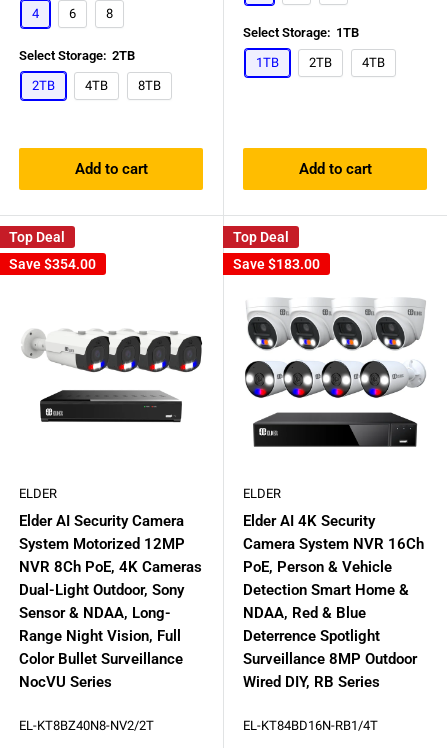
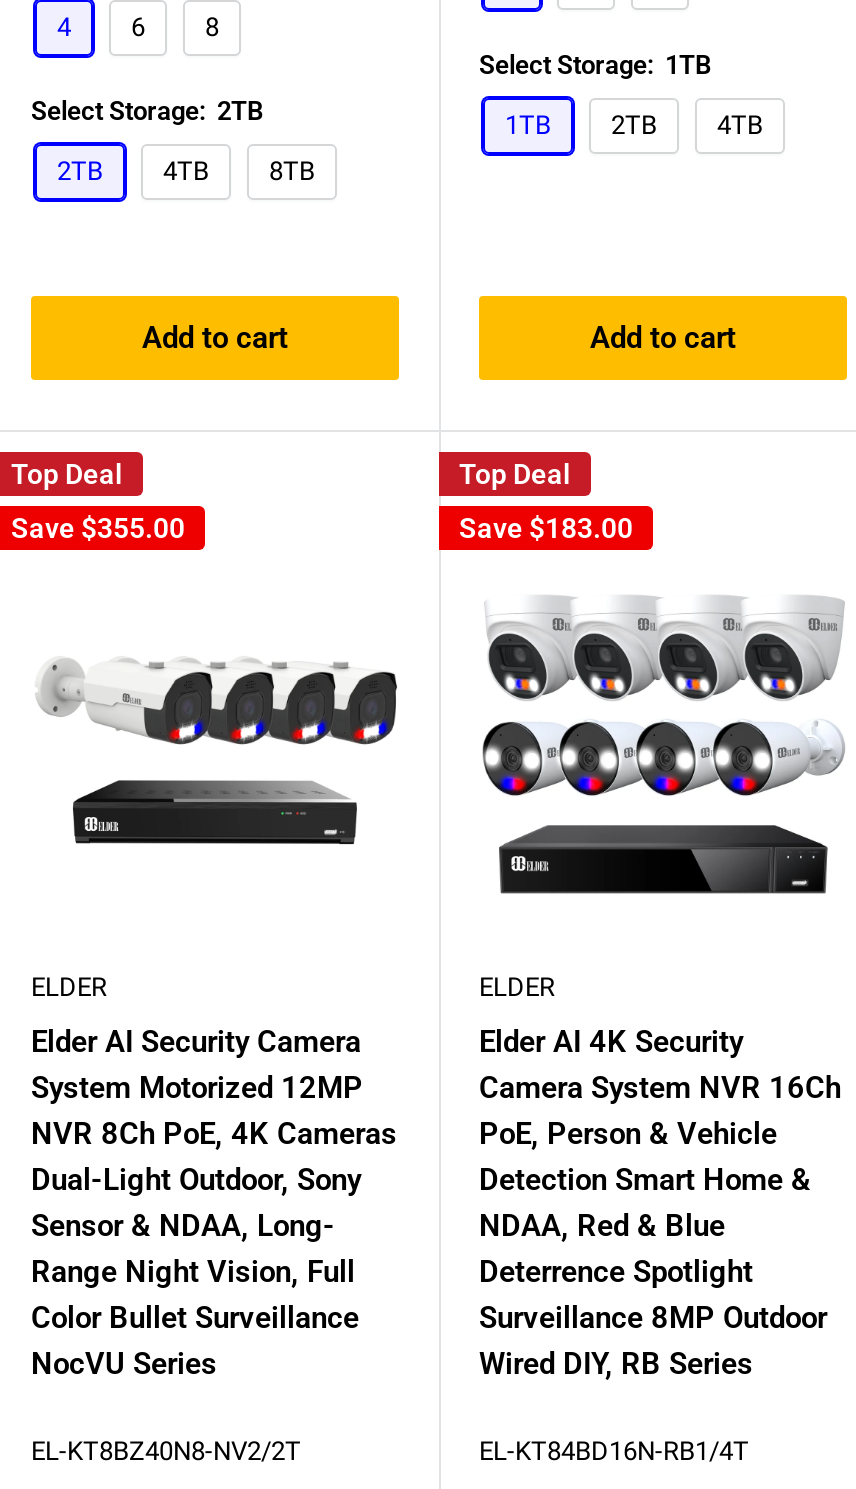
- Save $354.00
+ Save $355.00
